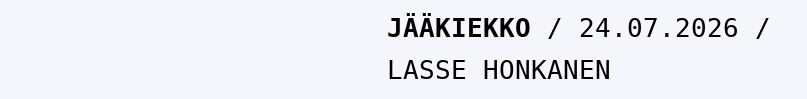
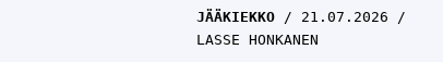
- JÄÄKIEKKO 24.07.2026
+ JÄÄKIEKKO 21.07.2026
